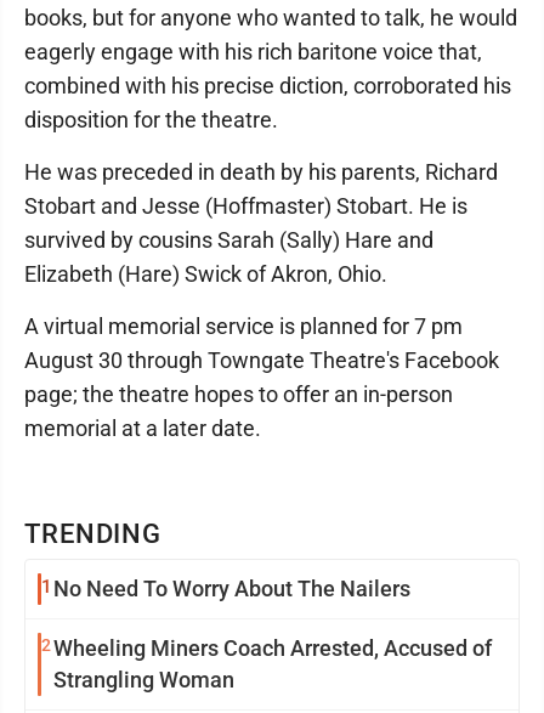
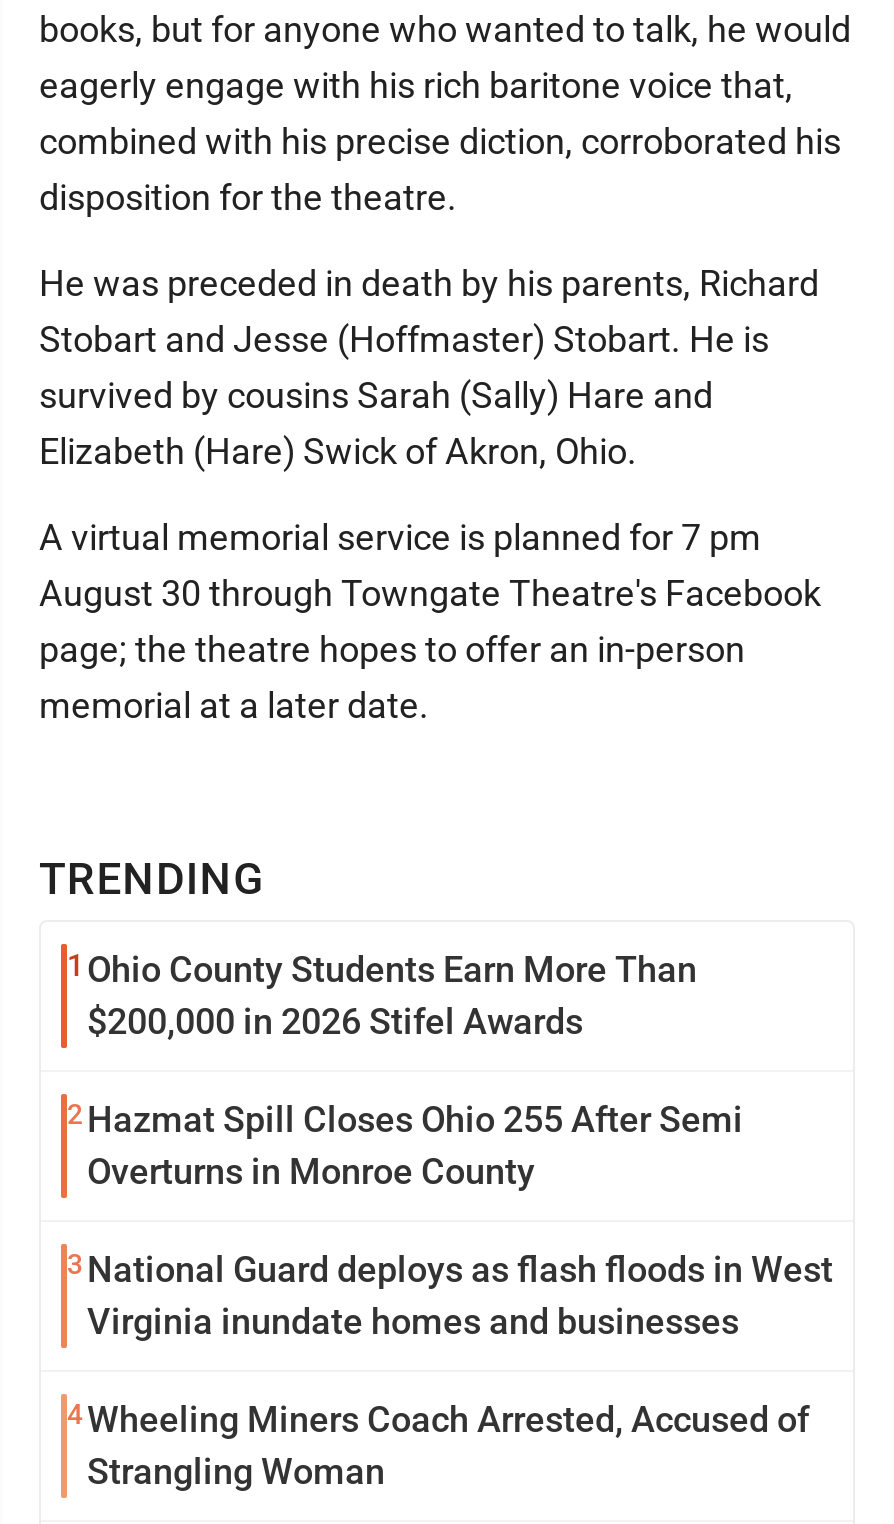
- 1 No Need To Worry About The Nailers
- 2 Wheeling Miners Coach Arrested, Accused of
+ 1 Ohio County Students Earn More Than
+ $200,000 in 2026 Stifel Awards
+ 2 Hazmat Spill Closes Ohio 255 After Semi
+ Overturns in Monroe County
+ 3 National Guard deploys as flash floods in West
+ Virginia inundate homes and businesses
+ 4 Wheeling Miners Coach Arrested, Accused of
